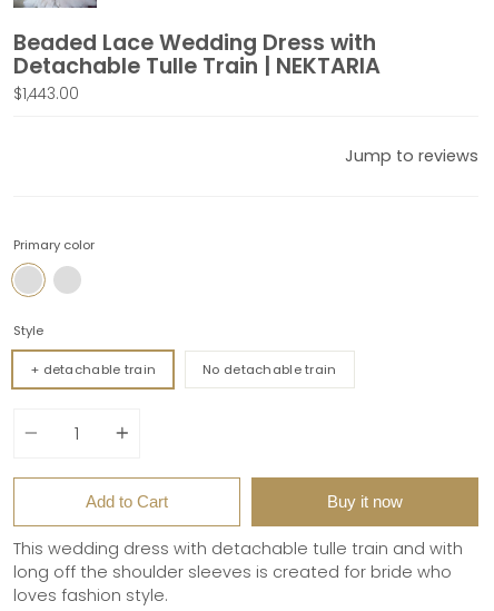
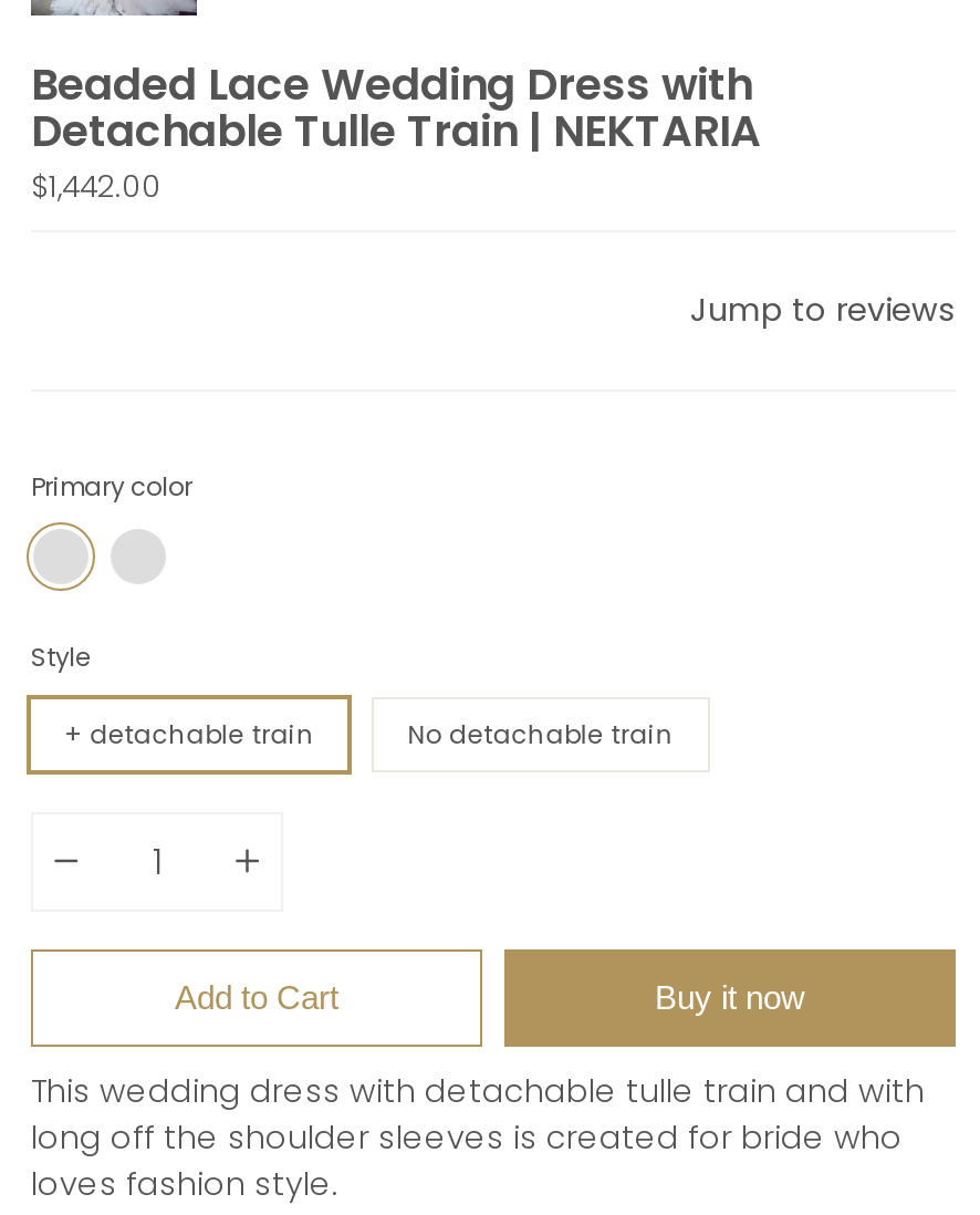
- $1,443.00
+ $1,442.00
